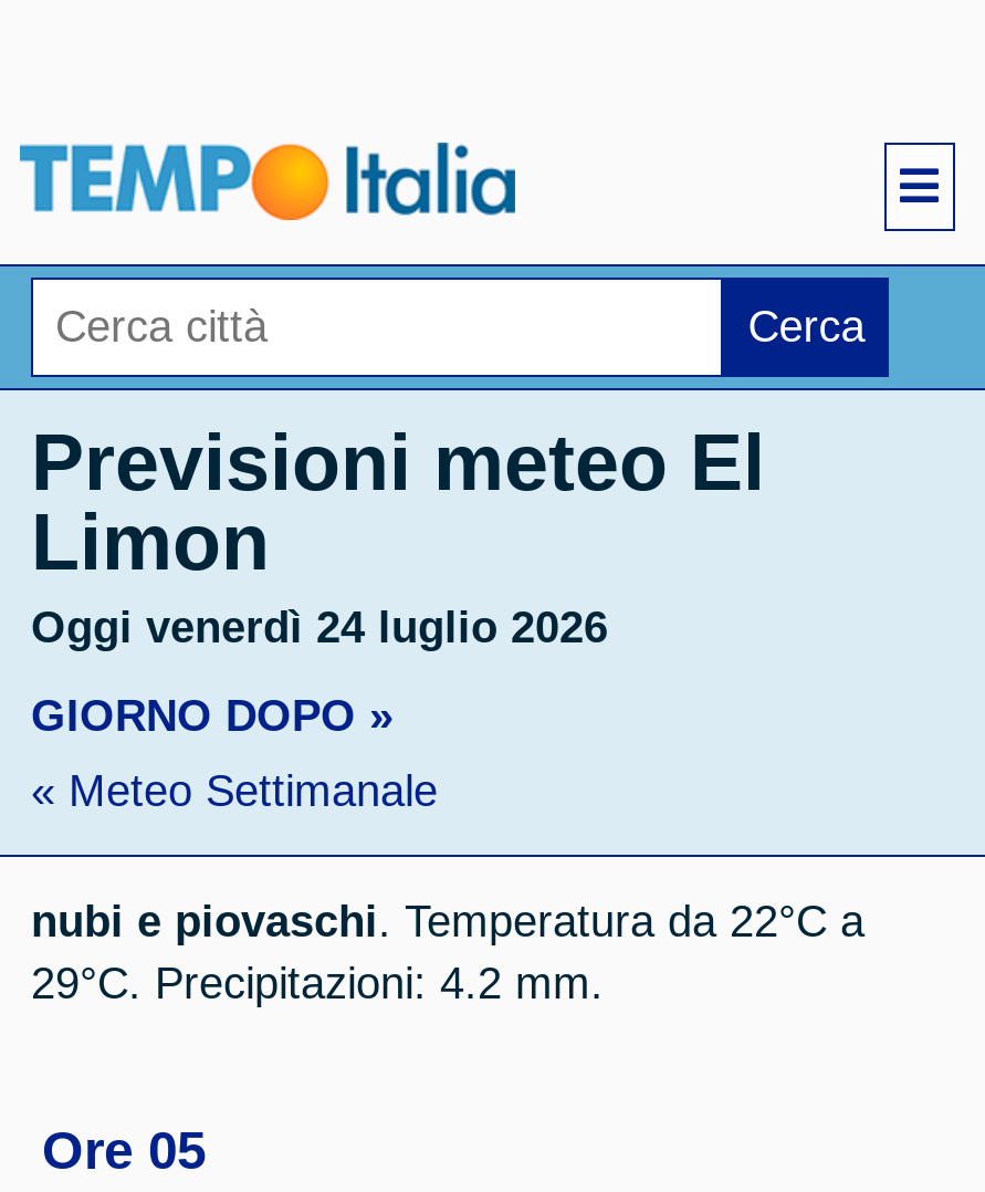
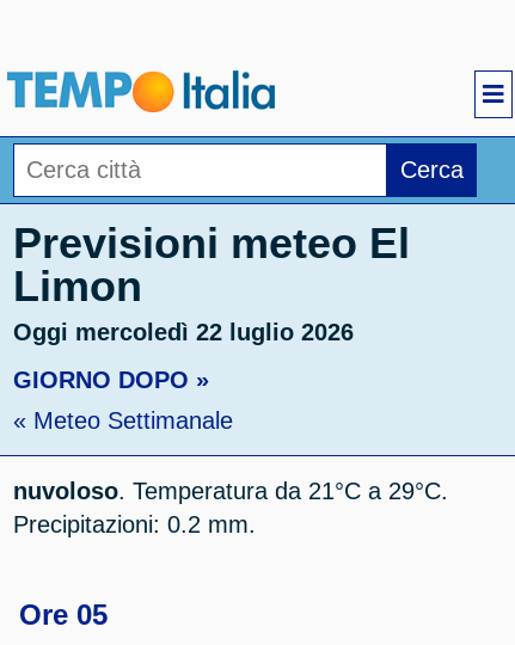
- Oggi venerdì 24 luglio 2026
+ Oggi mercoledì 22 luglio 2026

- nubi e piovaschi. Temperatura da 22°C a
- 29°C. Precipitazioni: 4.2 mm.
+ nuvoloso. Temperatura da 21°C a 29°C.
+ Precipitazioni: 0.2 mm.
